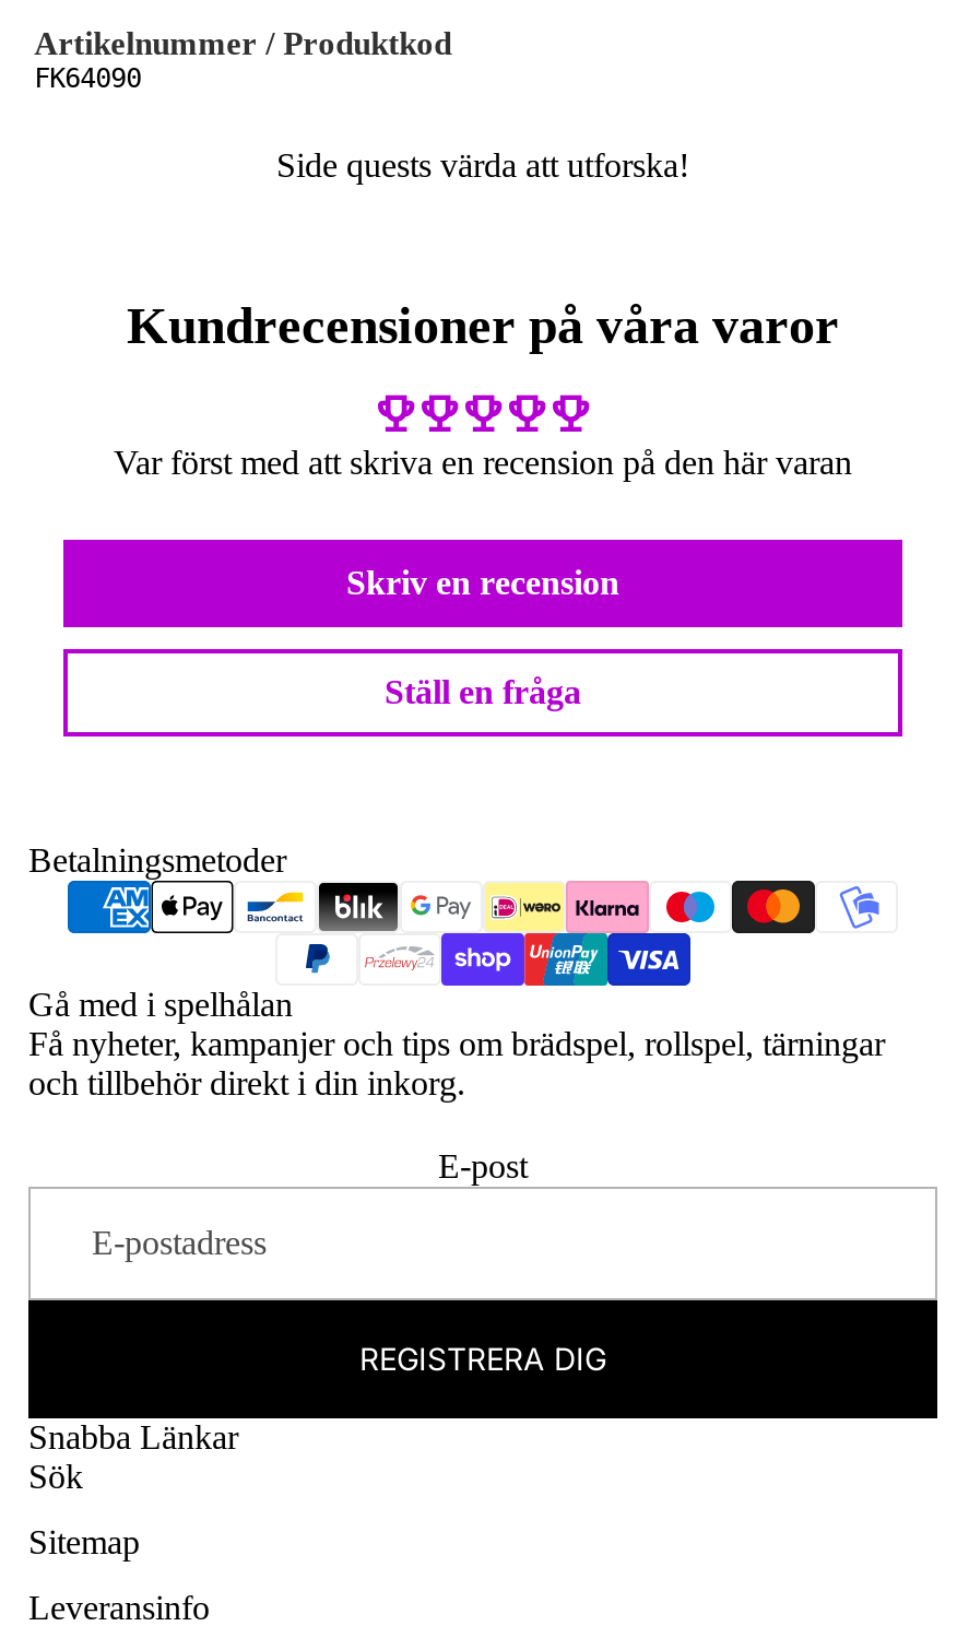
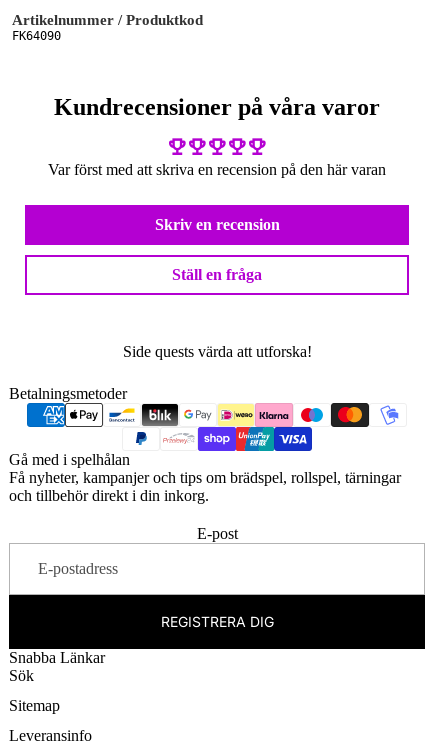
moved down: Side quests värda att utforska!

moved up: Kundrecensioner på våra varor | Var först med att skriva en recension på den här varan | Skriv en recension | Ställ en fråga
